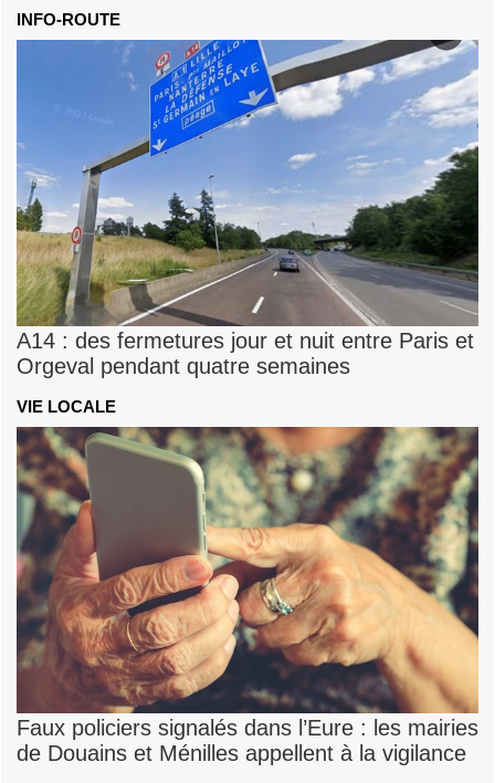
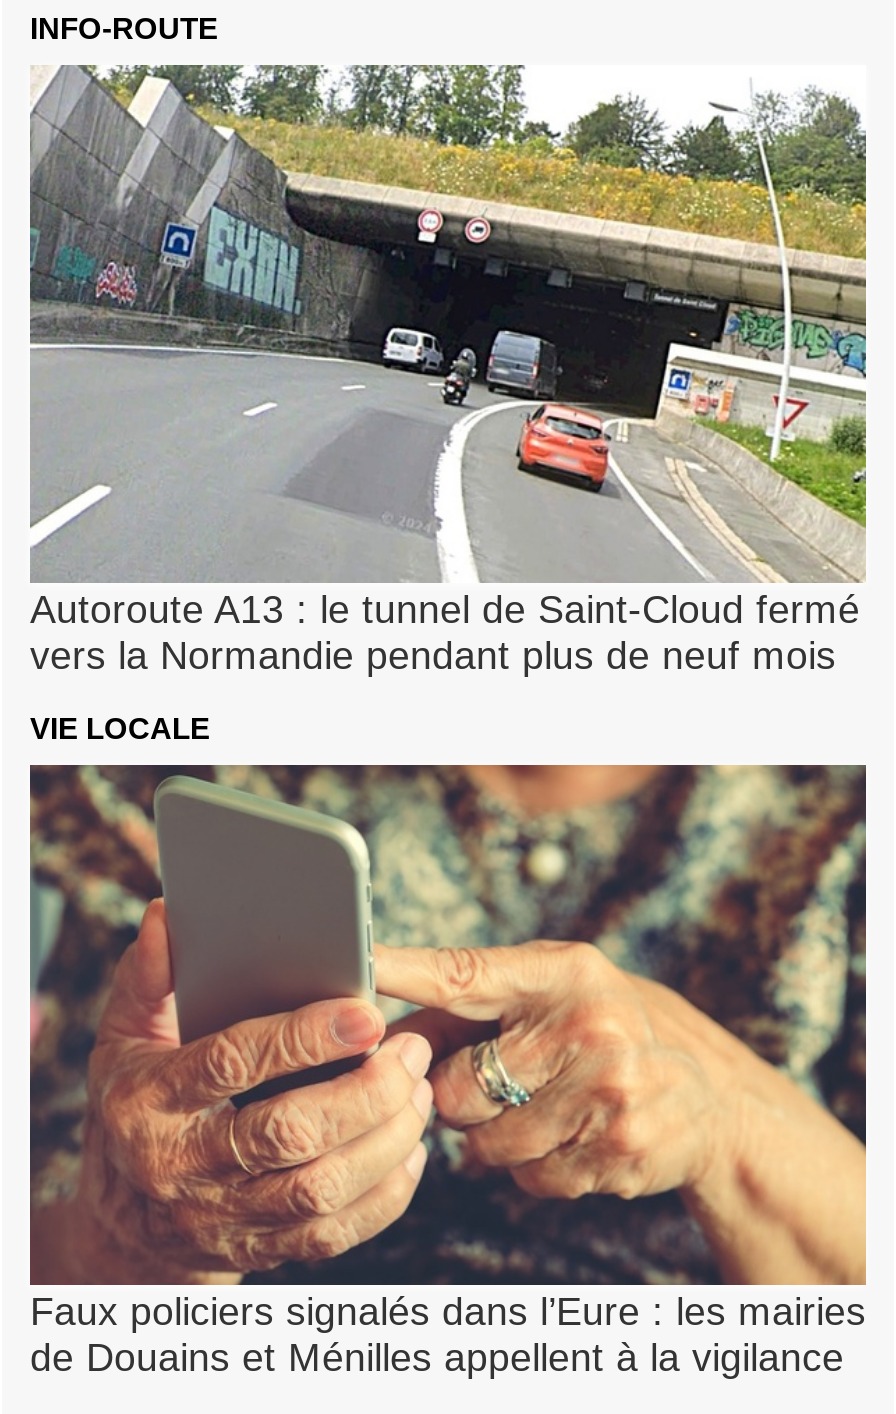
- [image]
- A14 : des fermetures jour et nuit entre Paris et
- Orgeval pendant quatre semaines
+ [image]
+ Autoroute A13 : le tunnel de Saint-Cloud fermé
+ vers la Normandie pendant plus de neuf mois
